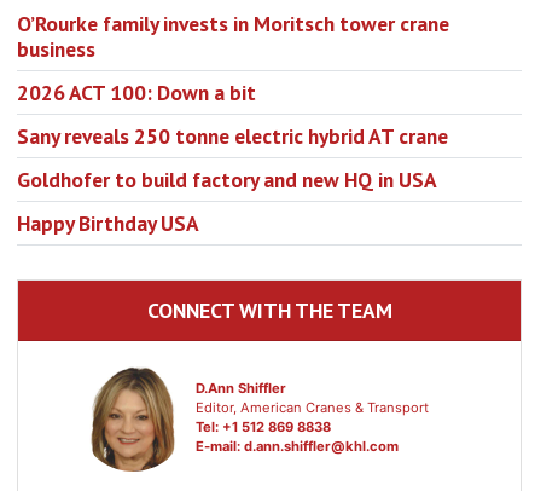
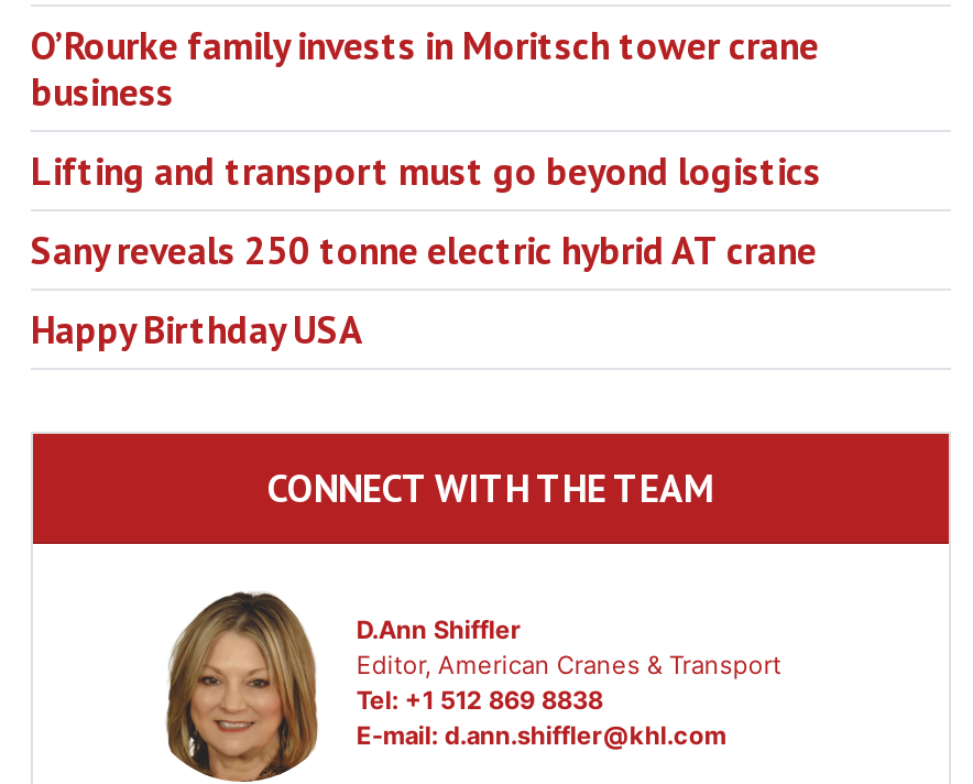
- 2026 ACT 100: Down a bit
+ Lifting and transport must go beyond logistics

- Goldhofer to build factory and new HQ in USA
